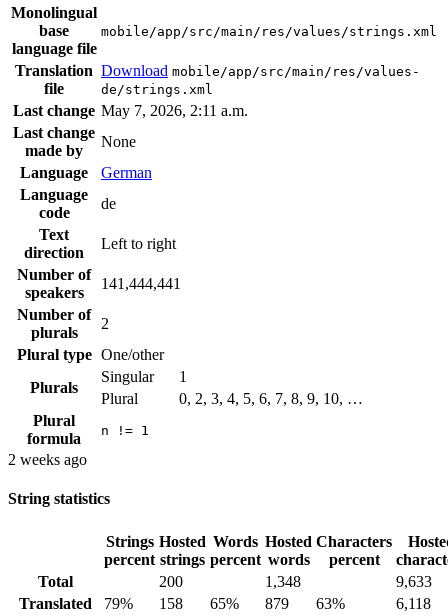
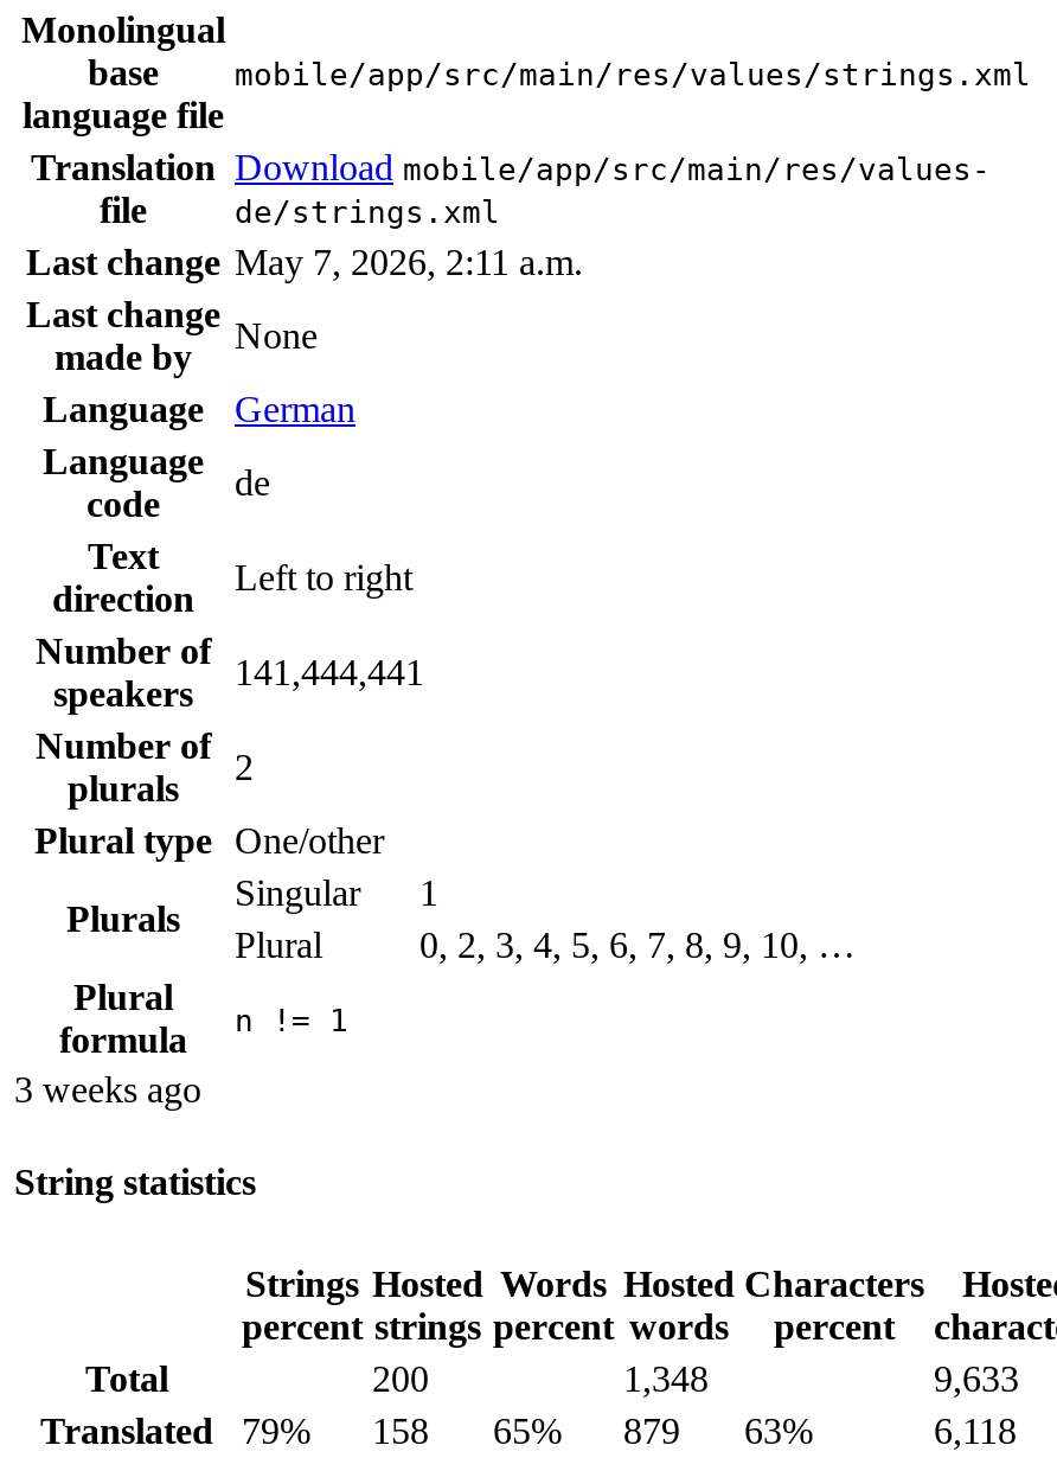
- 2 weeks ago
+ 3 weeks ago
